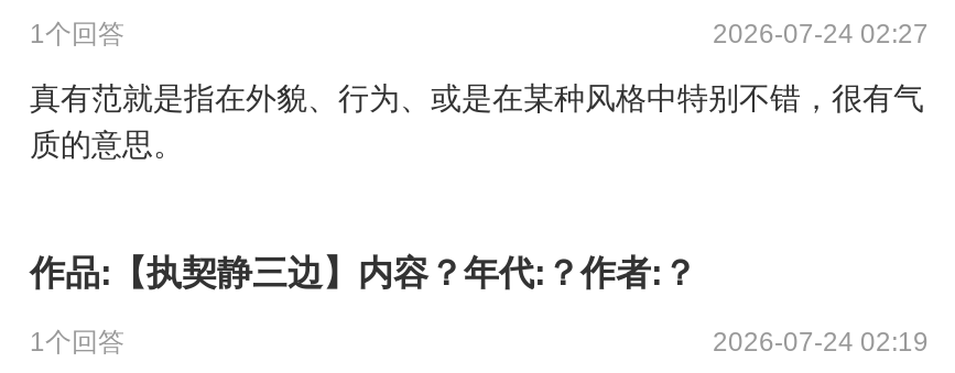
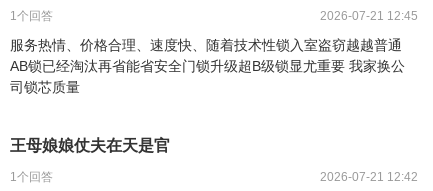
- 2026-07-24 02:27
+ 2026-07-21 12:45

- 真有范就是指在外貌、行为、或是在某种风格中特别不错，很有气
- 质的意思。
+ 服务热情、价格合理、速度快、随着技术性锁入室盗窃越越普通
+ AB锁已经淘汰再省能省安全门锁升级超B级锁显尤重要 我家换公
+ 司锁芯质量

- 作品:【执契静三边】内容？年代:？作者:？
+ 王母娘娘仗夫在天是官

- 2026-07-24 02:19
+ 2026-07-21 12:42
